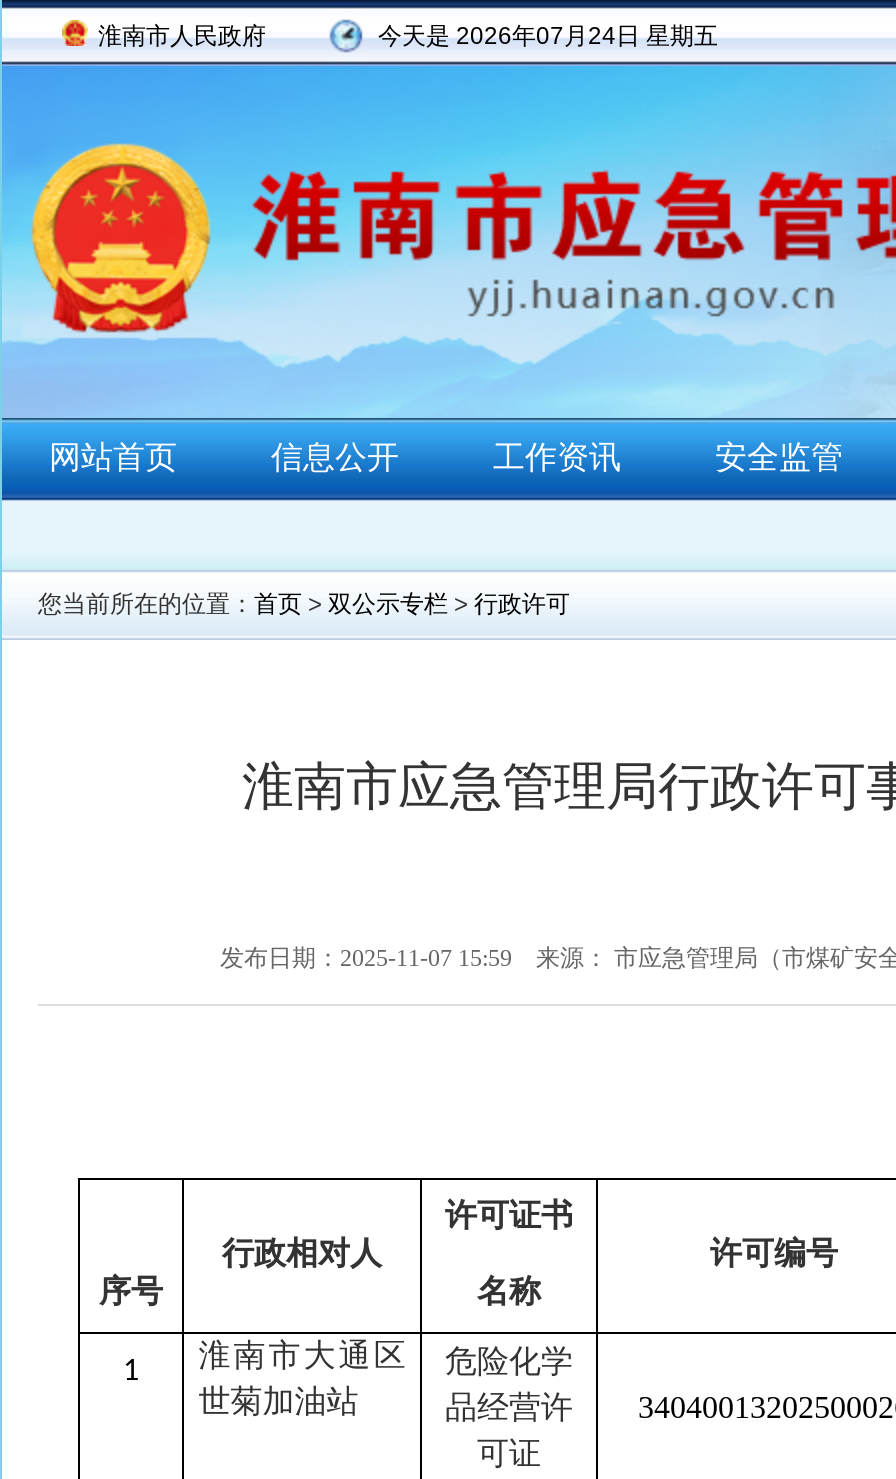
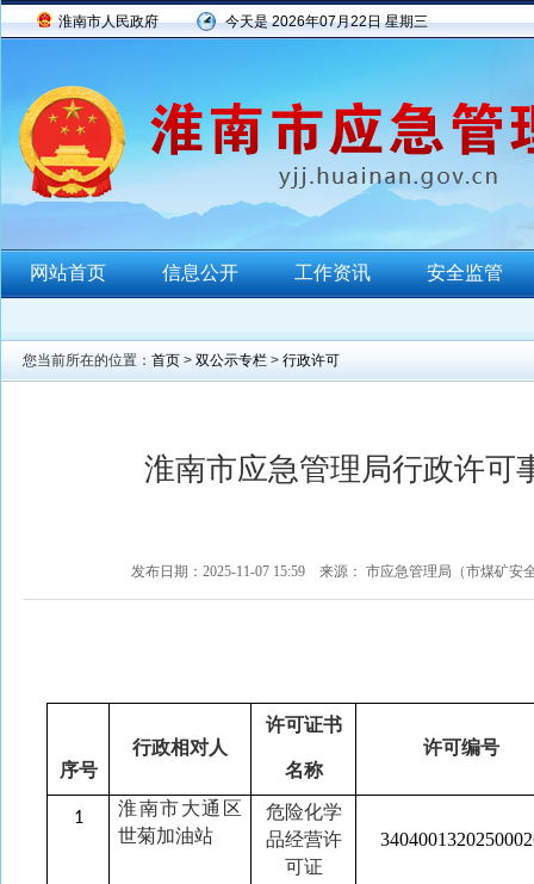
- 今天是 2026年07月24日 星期五
+ 今天是 2026年07月22日 星期三
